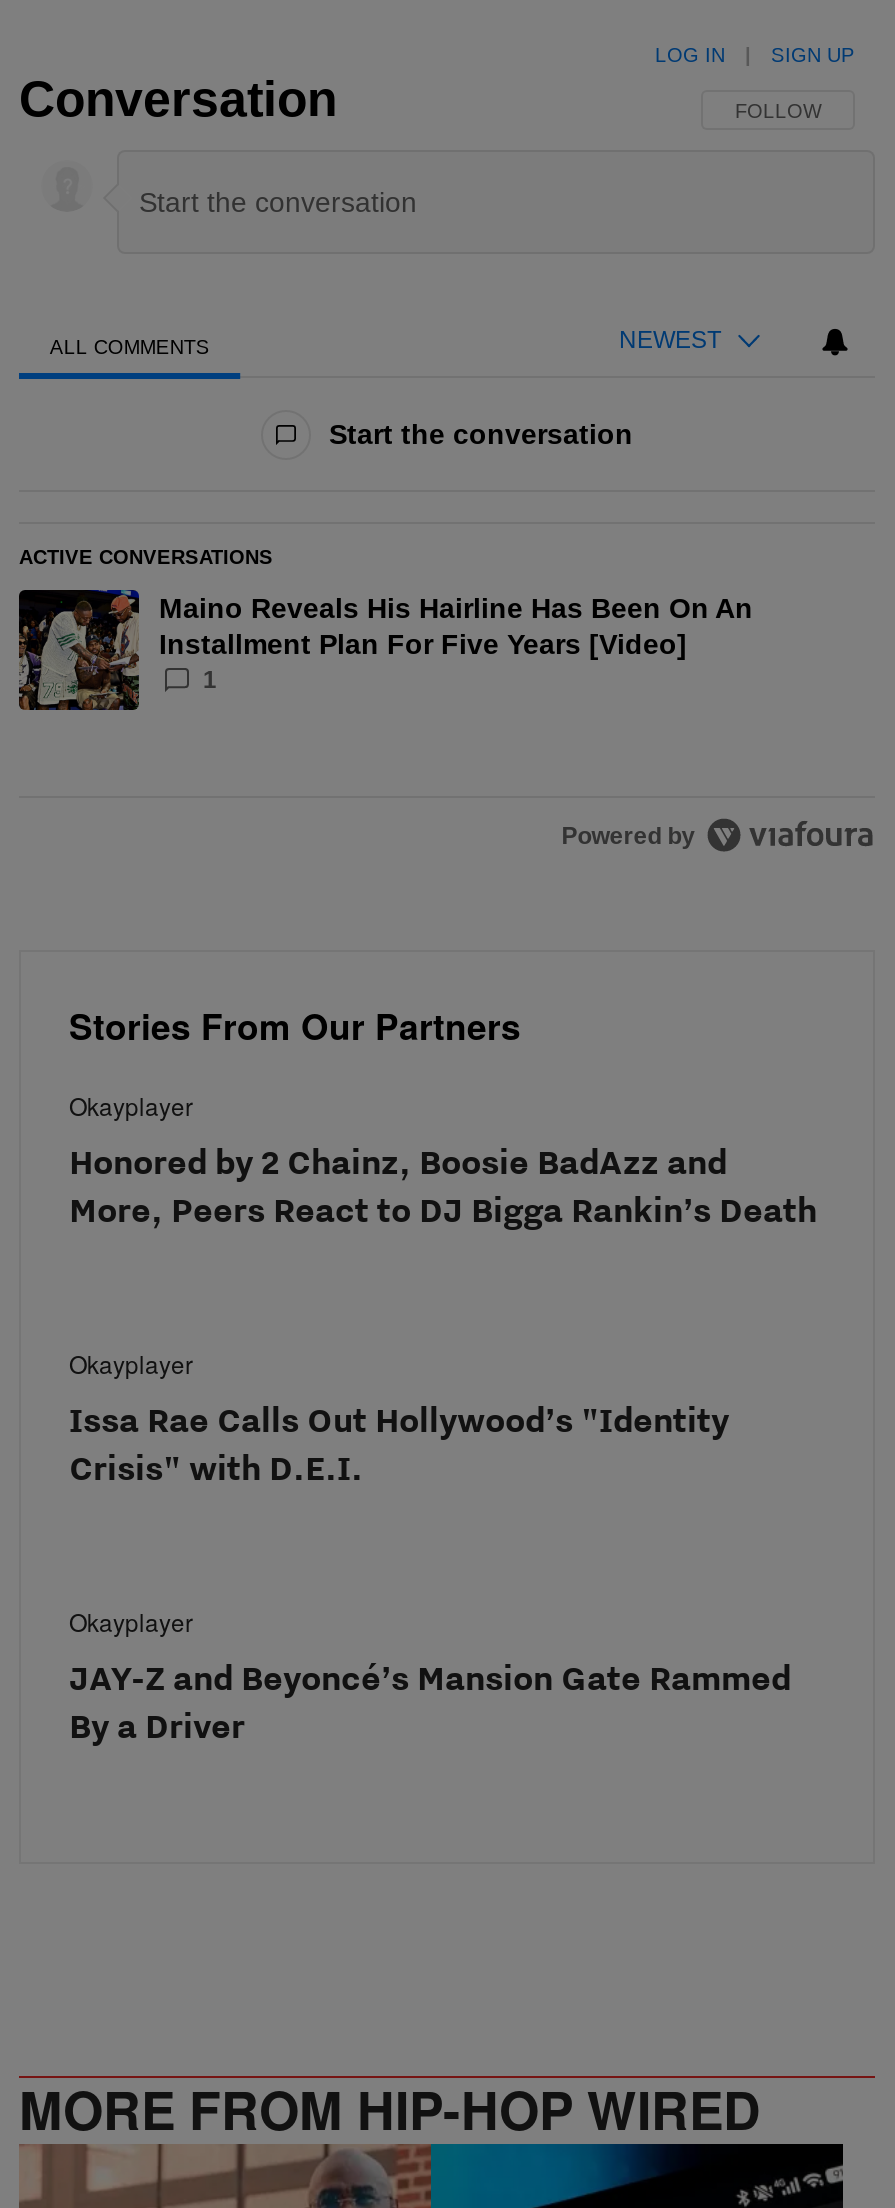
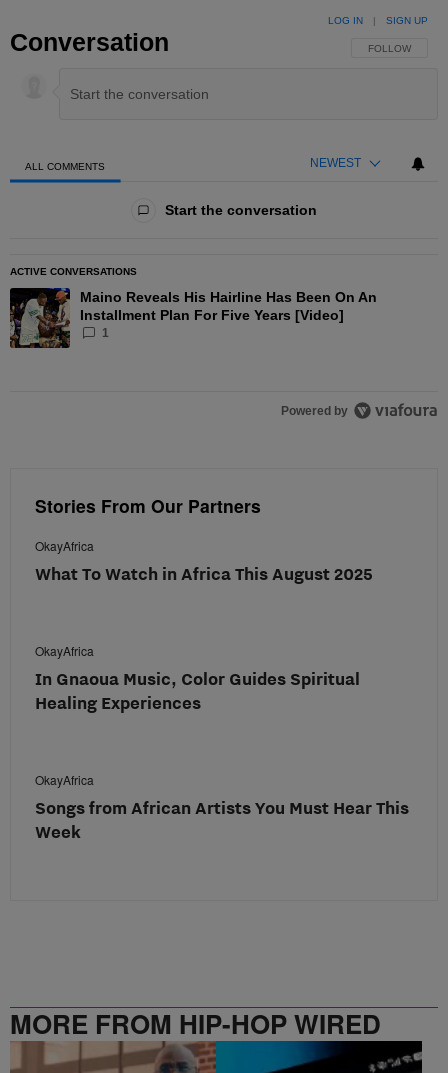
- Okayplayer
- Honored by 2 Chainz, Boosie BadAzz and
- More, Peers React to DJ Bigga Rankin’s Death
+ OkayAfrica
+ What To Watch in Africa This August 2025

- Okayplayer
- Issa Rae Calls Out Hollywood’s "Identity
- Crisis" with D.E.I.
+ OkayAfrica
+ In Gnaoua Music, Color Guides Spiritual
+ Healing Experiences

- Okayplayer
- JAY-Z and Beyoncé’s Mansion Gate Rammed
- By a Driver
+ OkayAfrica
+ Songs from African Artists You Must Hear This
+ Week
